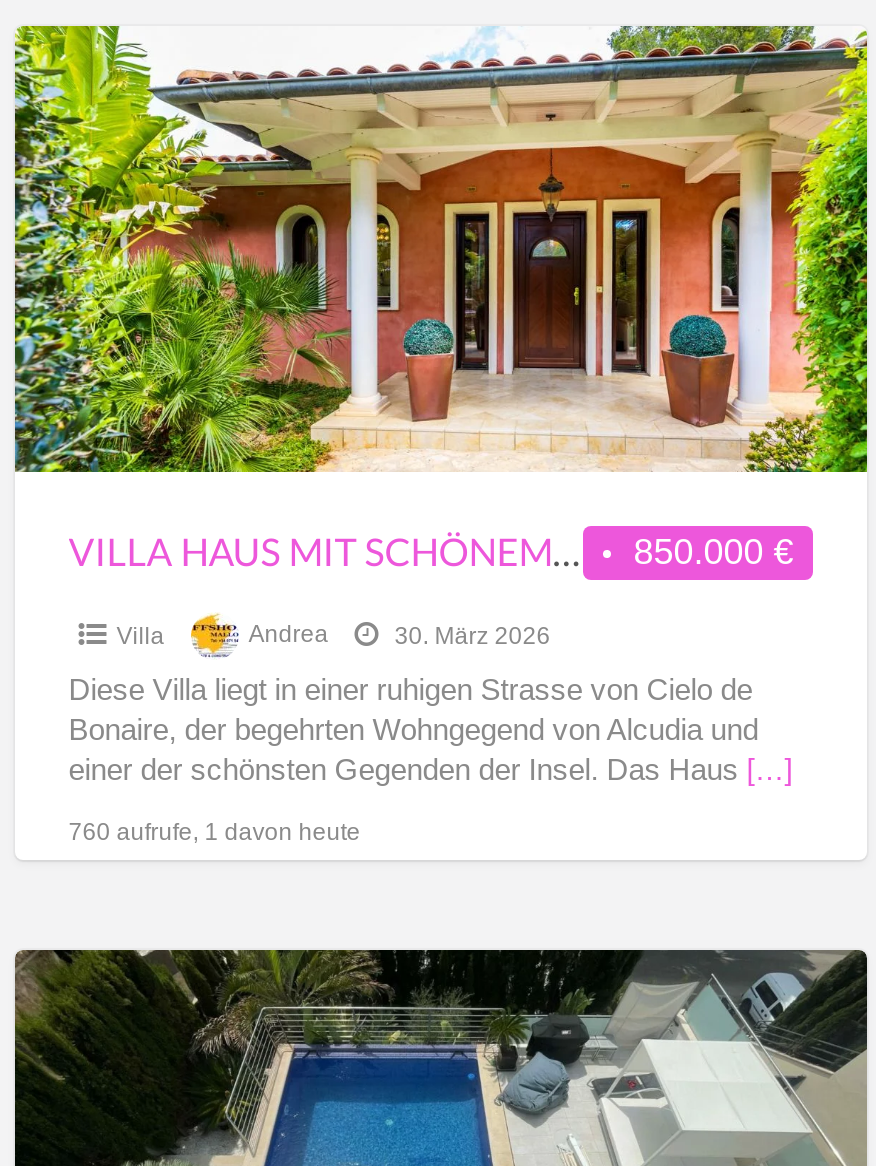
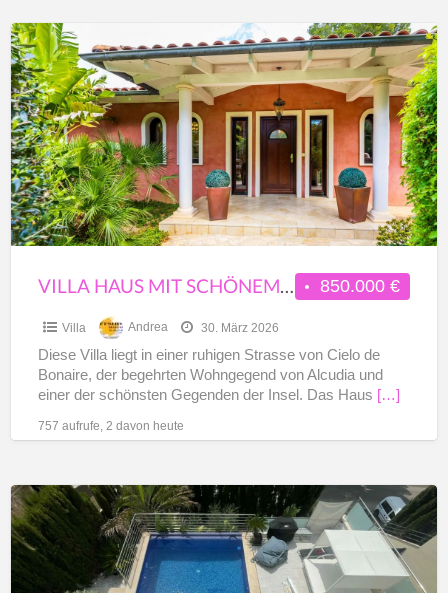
- 760 aufrufe, 1 davon heute
+ 757 aufrufe, 2 davon heute
